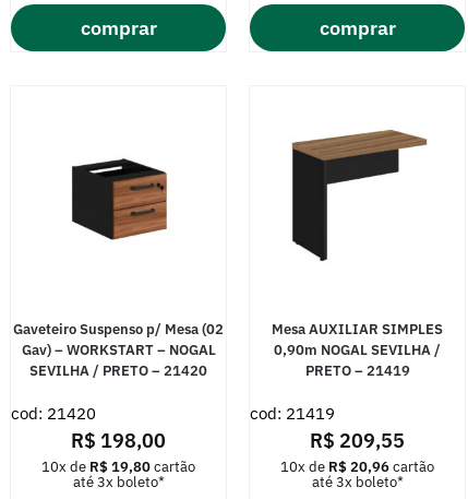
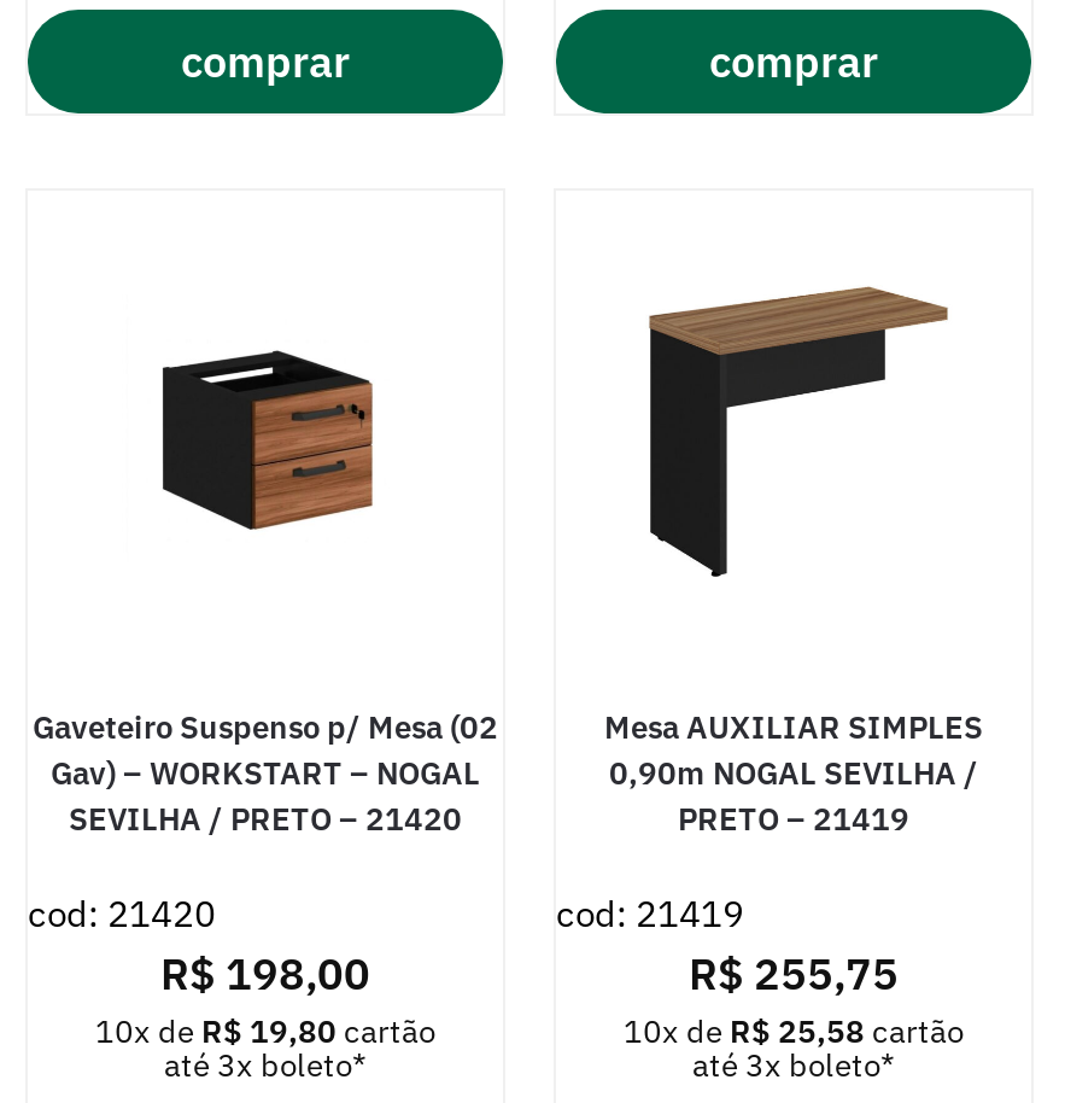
- R$209,55
+ R$255,75

- 10x de R$20,96 cartão
+ 10x de R$25,58 cartão
